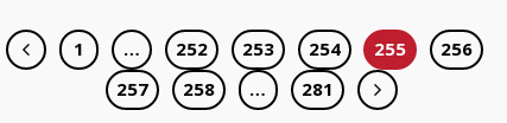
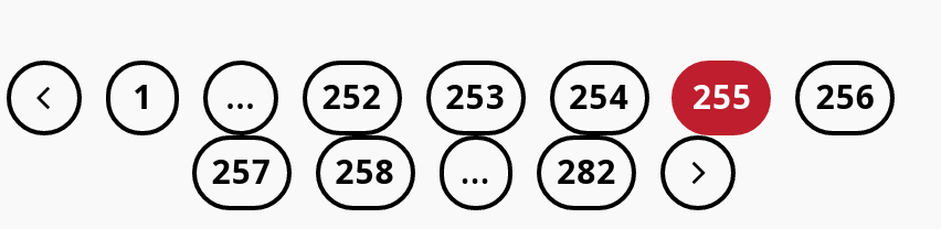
- 281
+ 282
